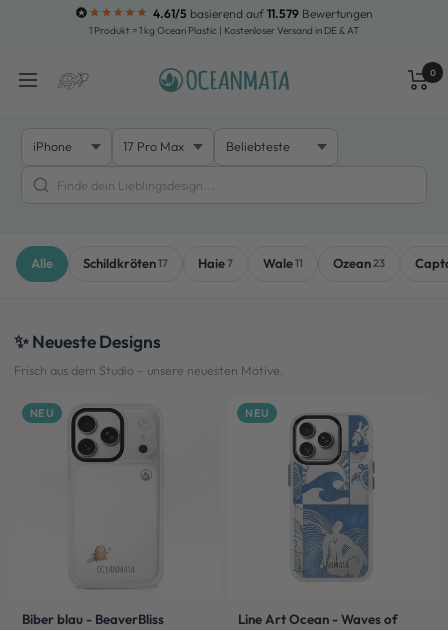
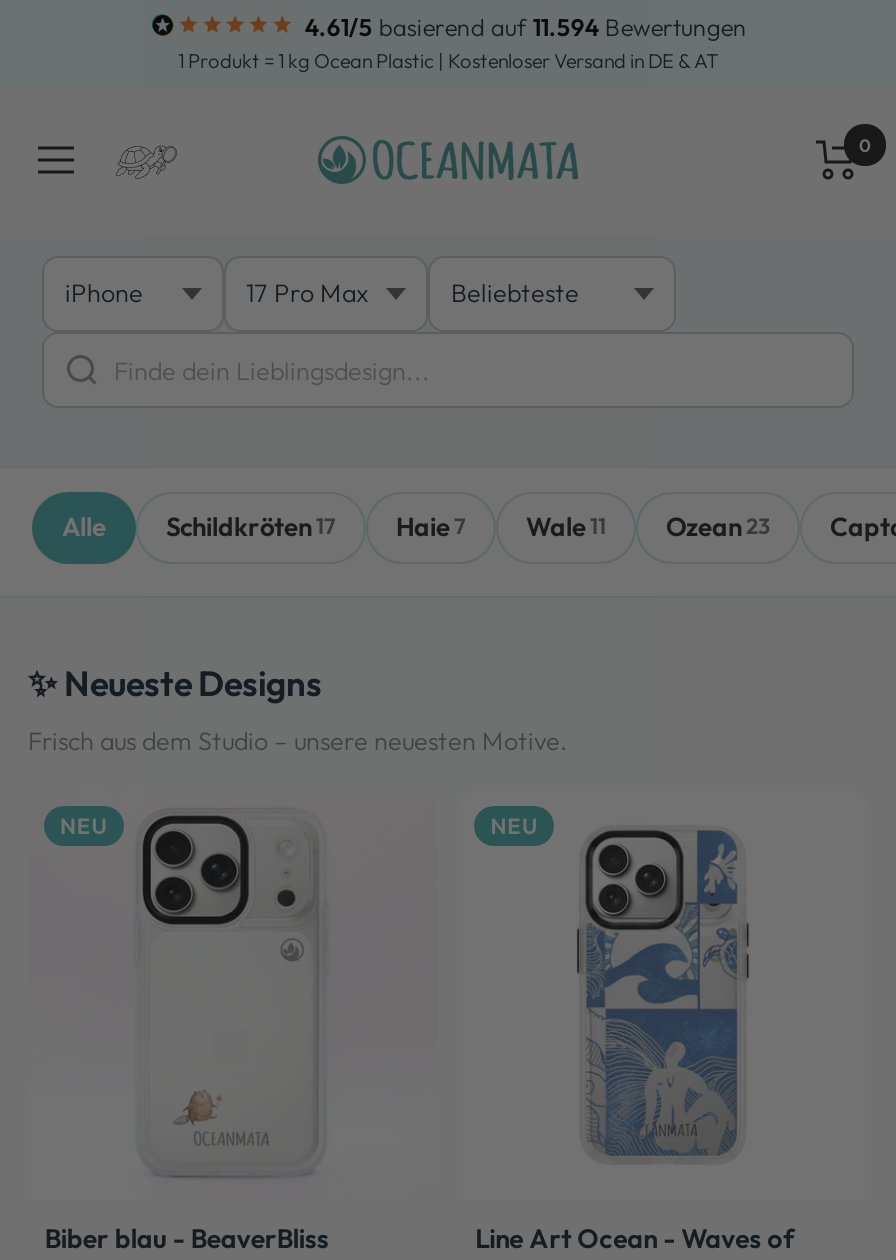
- 4.61/5 basierend auf 11.579 Bewertungen
+ 4.61/5 basierend auf 11.594 Bewertungen
